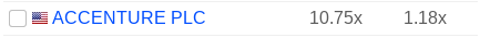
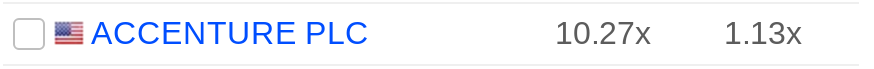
- 10.75x
- 1.18x
+ 10.27x
+ 1.13x
